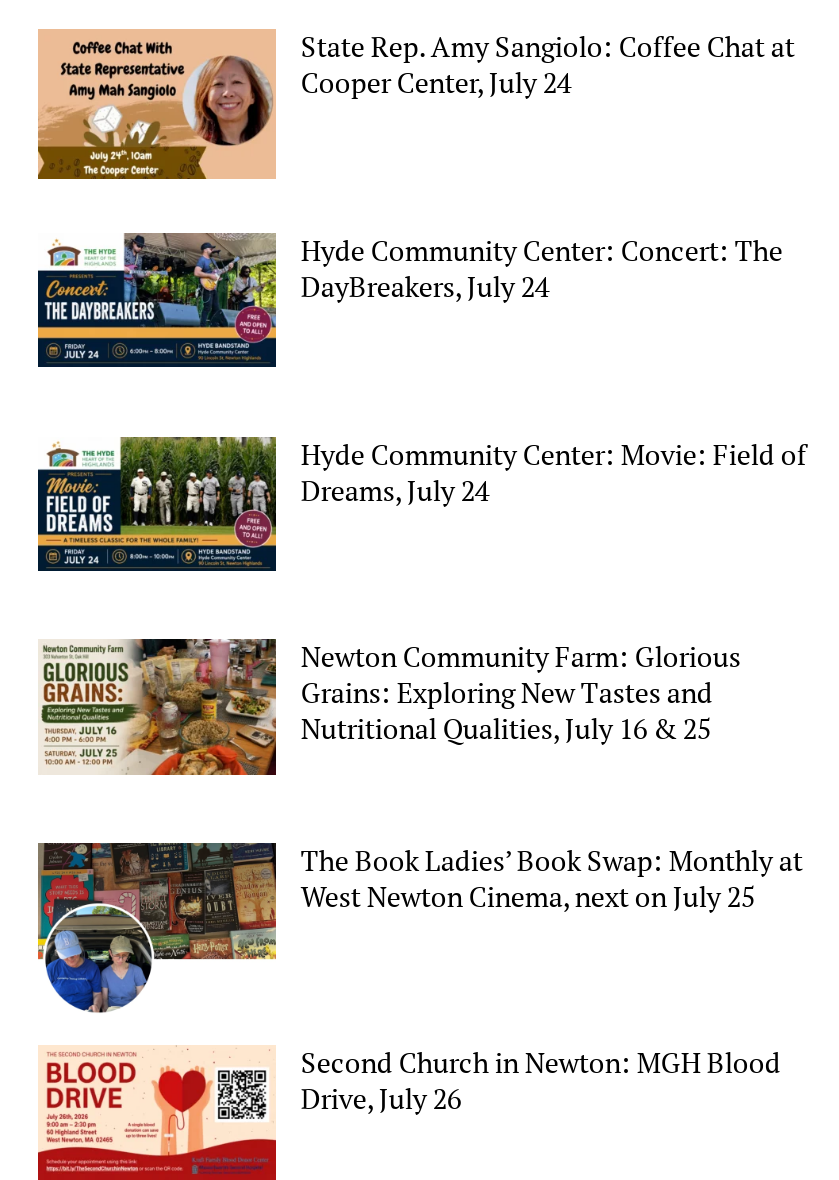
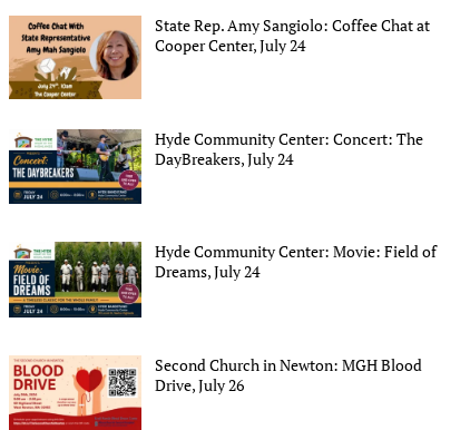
- [image]
- Newton Community Farm: Glorious
- Grains: Exploring New Tastes and
- Nutritional Qualities, July 16 & 25
- The Book Ladies’ Book Swap: Monthly at
- West Newton Cinema, next on July 25

- [image]
